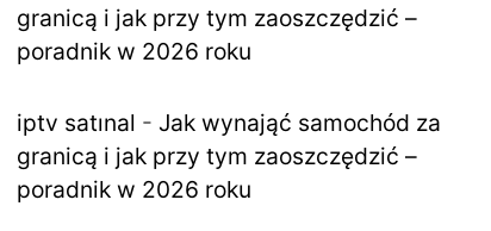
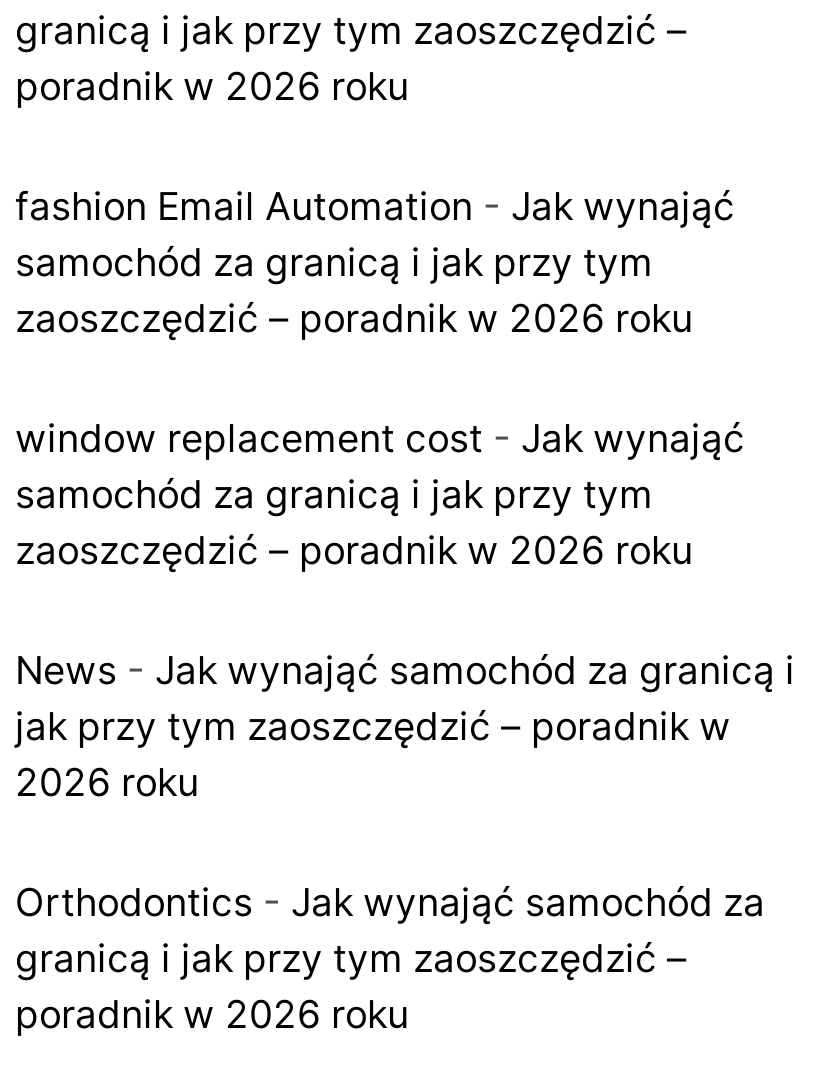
- iptv satınal - Jak wynająć samochód za
+ fashion Email Automation - Jak wynająć
+ samochód za granicą i jak przy tym
+ zaoszczędzić – poradnik w 2026 roku
+ window replacement cost - Jak wynająć
+ samochód za granicą i jak przy tym
+ zaoszczędzić – poradnik w 2026 roku
+ News - Jak wynająć samochód za granicą i
+ jak przy tym zaoszczędzić – poradnik w
+ 2026 roku
+ Orthodontics - Jak wynająć samochód za
